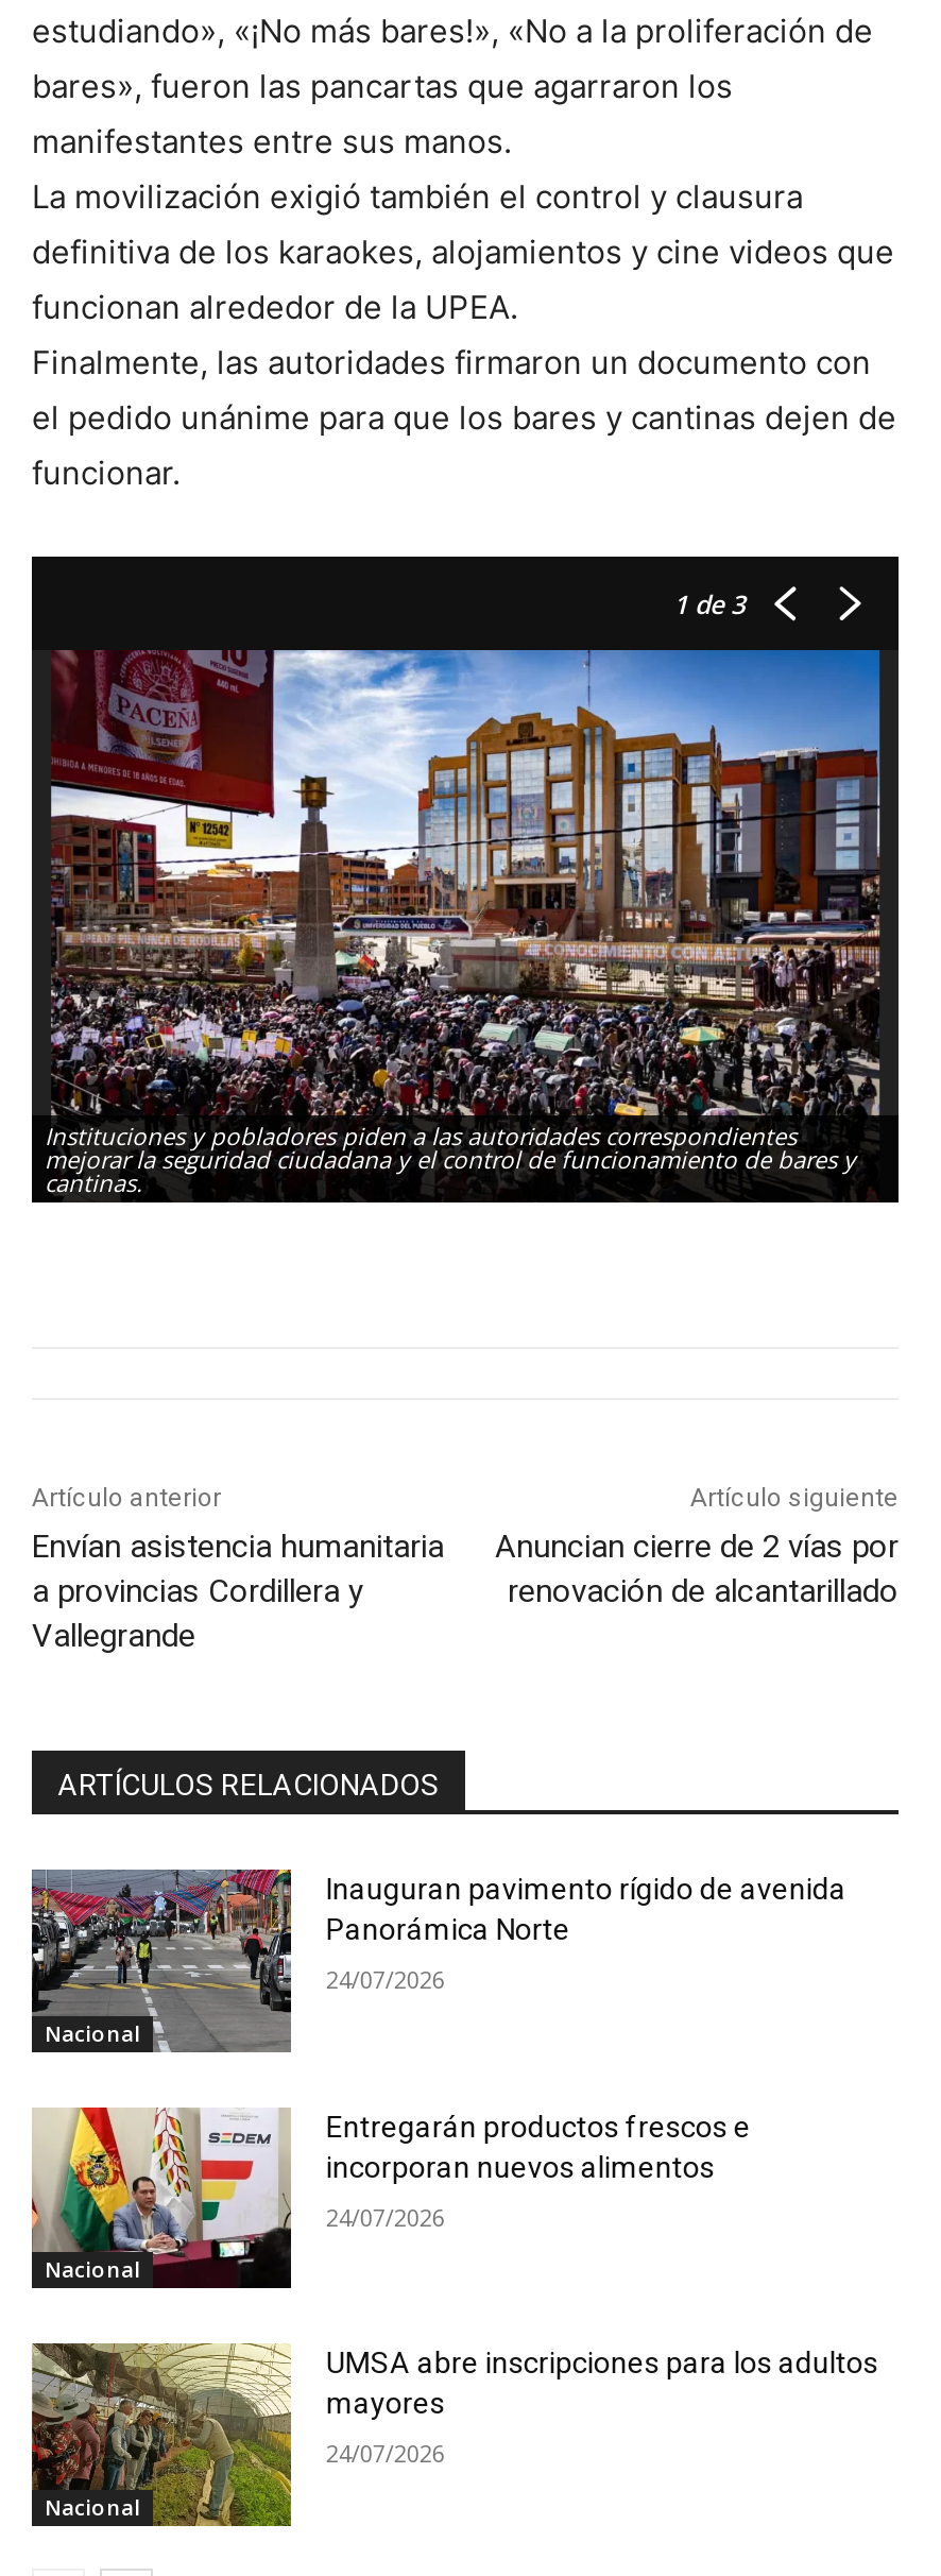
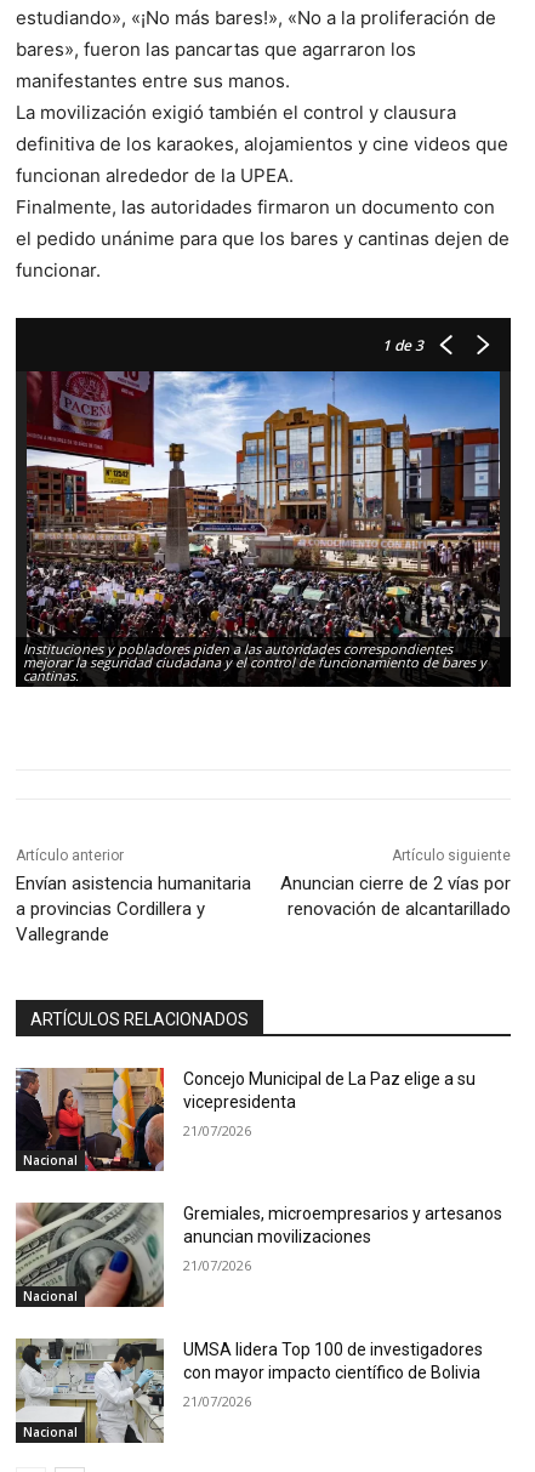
- [image]
- Inauguran pavimento rígido de avenida
- Panorámica Norte
+ [image]
+ Concejo Municipal de La Paz elige a su
+ vicepresidenta

- 24/07/2026
+ 21/07/2026

- [image]
- Entregarán productos frescos e
- incorporan nuevos alimentos
+ [image]
+ Gremiales, microempresarios y artesanos
+ anuncian movilizaciones

- 24/07/2026
+ 21/07/2026

- [image]
- UMSA abre inscripciones para los adultos
- mayores
+ [image]
+ UMSA lidera Top 100 de investigadores
+ con mayor impacto científico de Bolivia

- 24/07/2026
+ 21/07/2026
